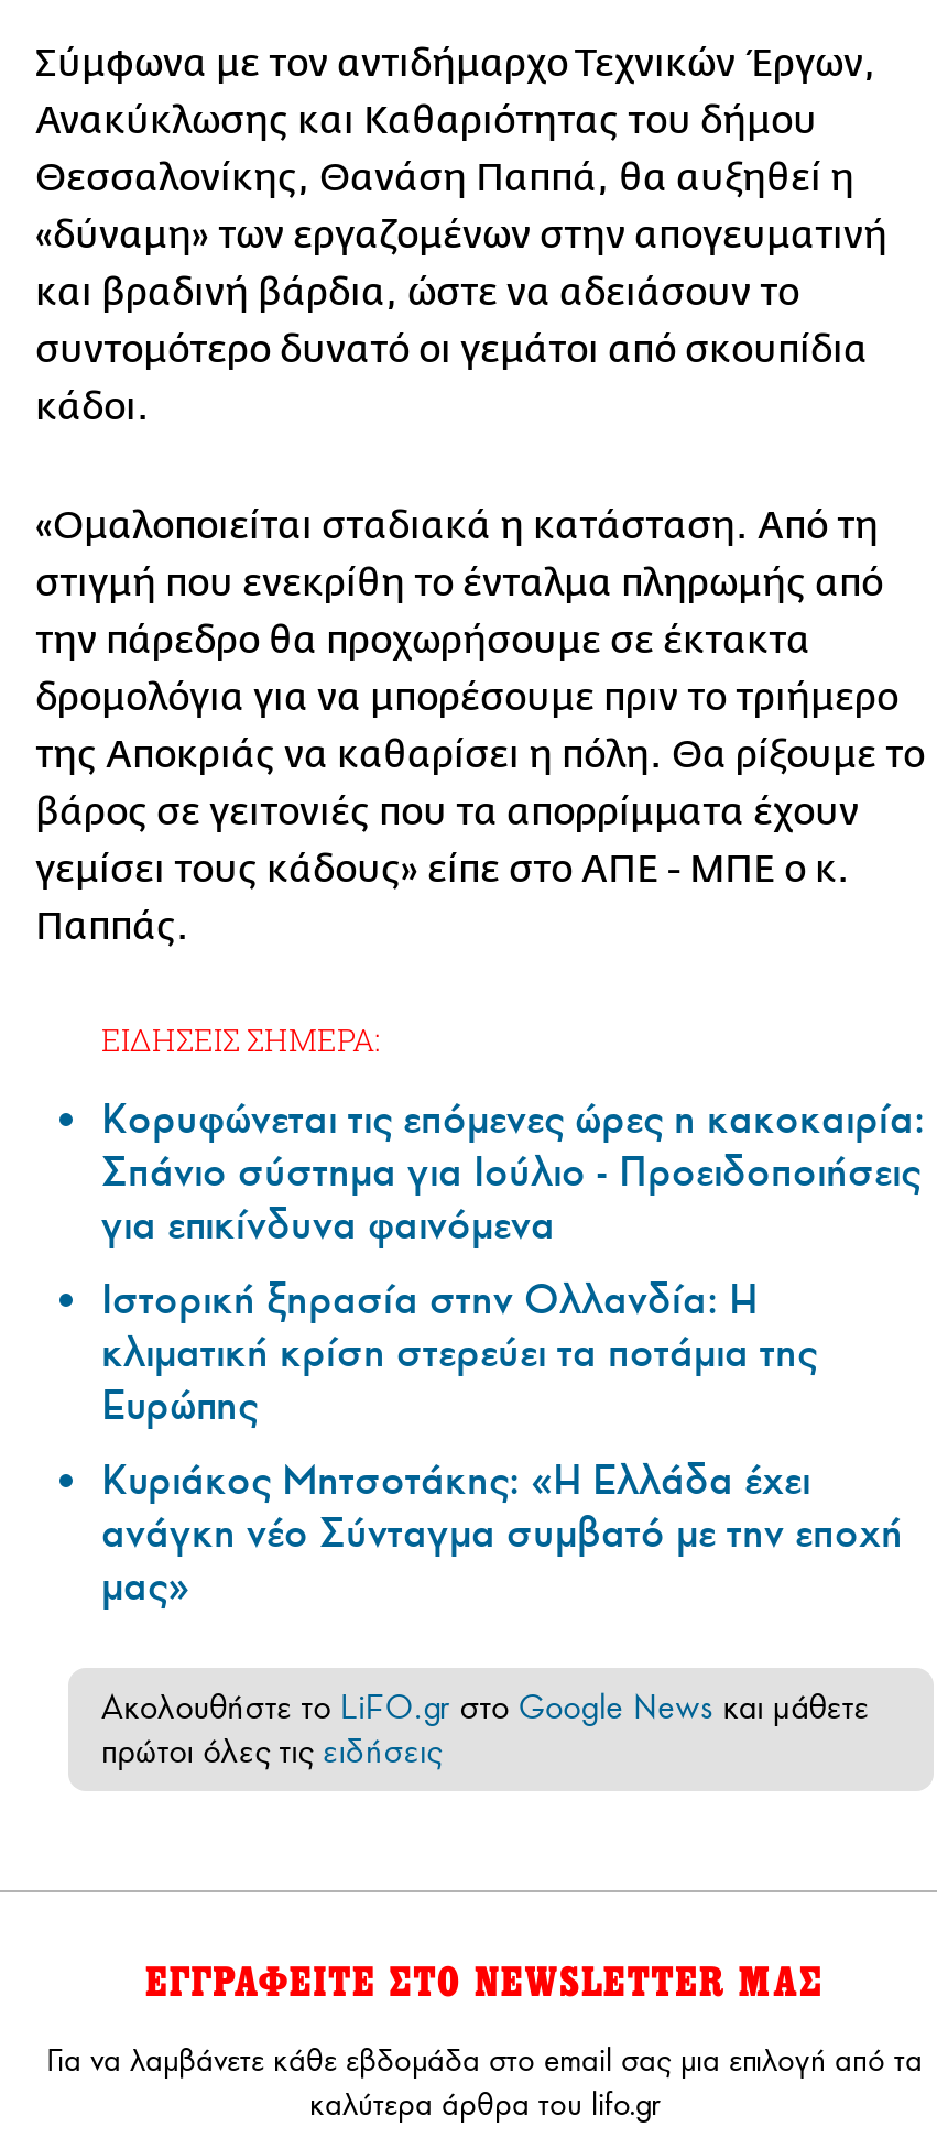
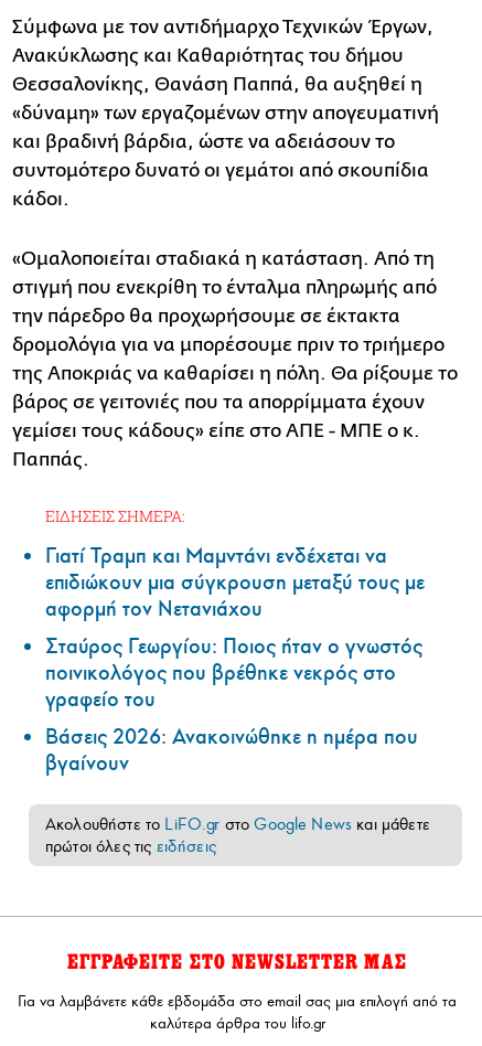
- Κορυφώνεται τις επόμενες ώρες η κακοκαιρία:
- Σπάνιο σύστημα για Ιούλιο - Προειδοποιήσεις
- για επικίνδυνα φαινόμενα
- Ιστορική ξηρασία στην Ολλανδία: Η
- κλιματική κρίση στερεύει τα ποτάμια της
- Ευρώπης
- Κυριάκος Μητσοτάκης: «Η Ελλάδα έχει
- ανάγκη νέο Σύνταγμα συμβατό με την εποχή
- μας»
+ Γιατί Τραμπ και Μαμντάνι ενδέχεται να
+ επιδιώκουν μια σύγκρουση μεταξύ τους με
+ αφορμή τον Νετανιάχου
+ Σταύρος Γεωργίου: Ποιος ήταν ο γνωστός
+ ποινικολόγος που βρέθηκε νεκρός στο
+ γραφείο του
+ Βάσεις 2026: Ανακοινώθηκε η ημέρα που
+ βγαίνουν
